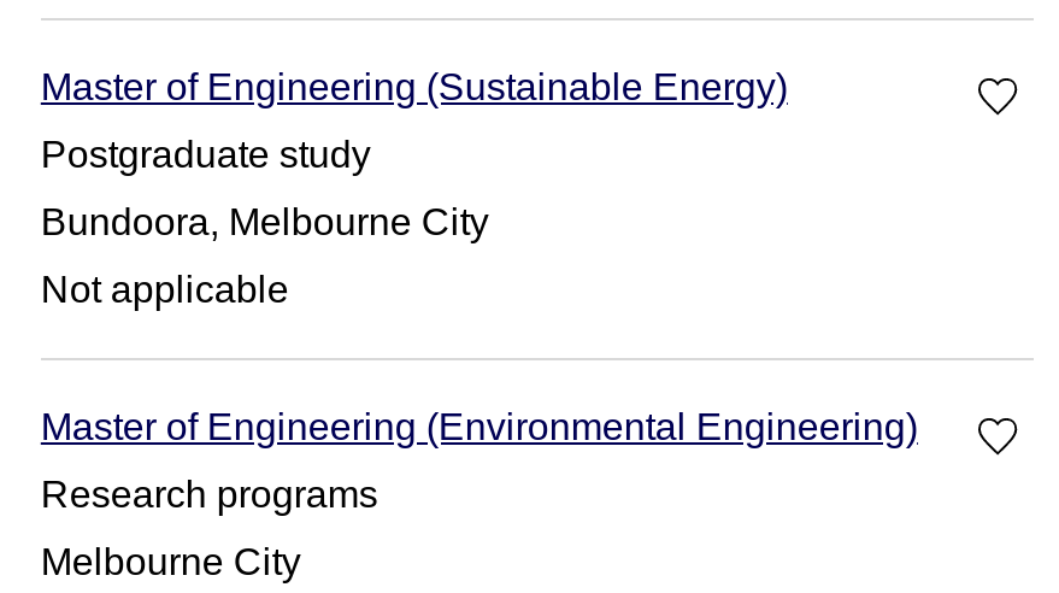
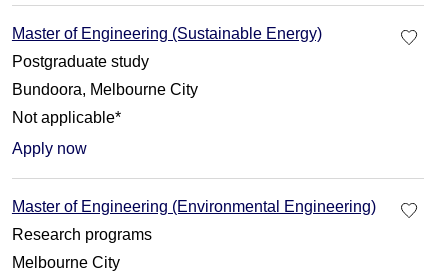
- Not applicable
+ Not applicable*
+ Apply now
